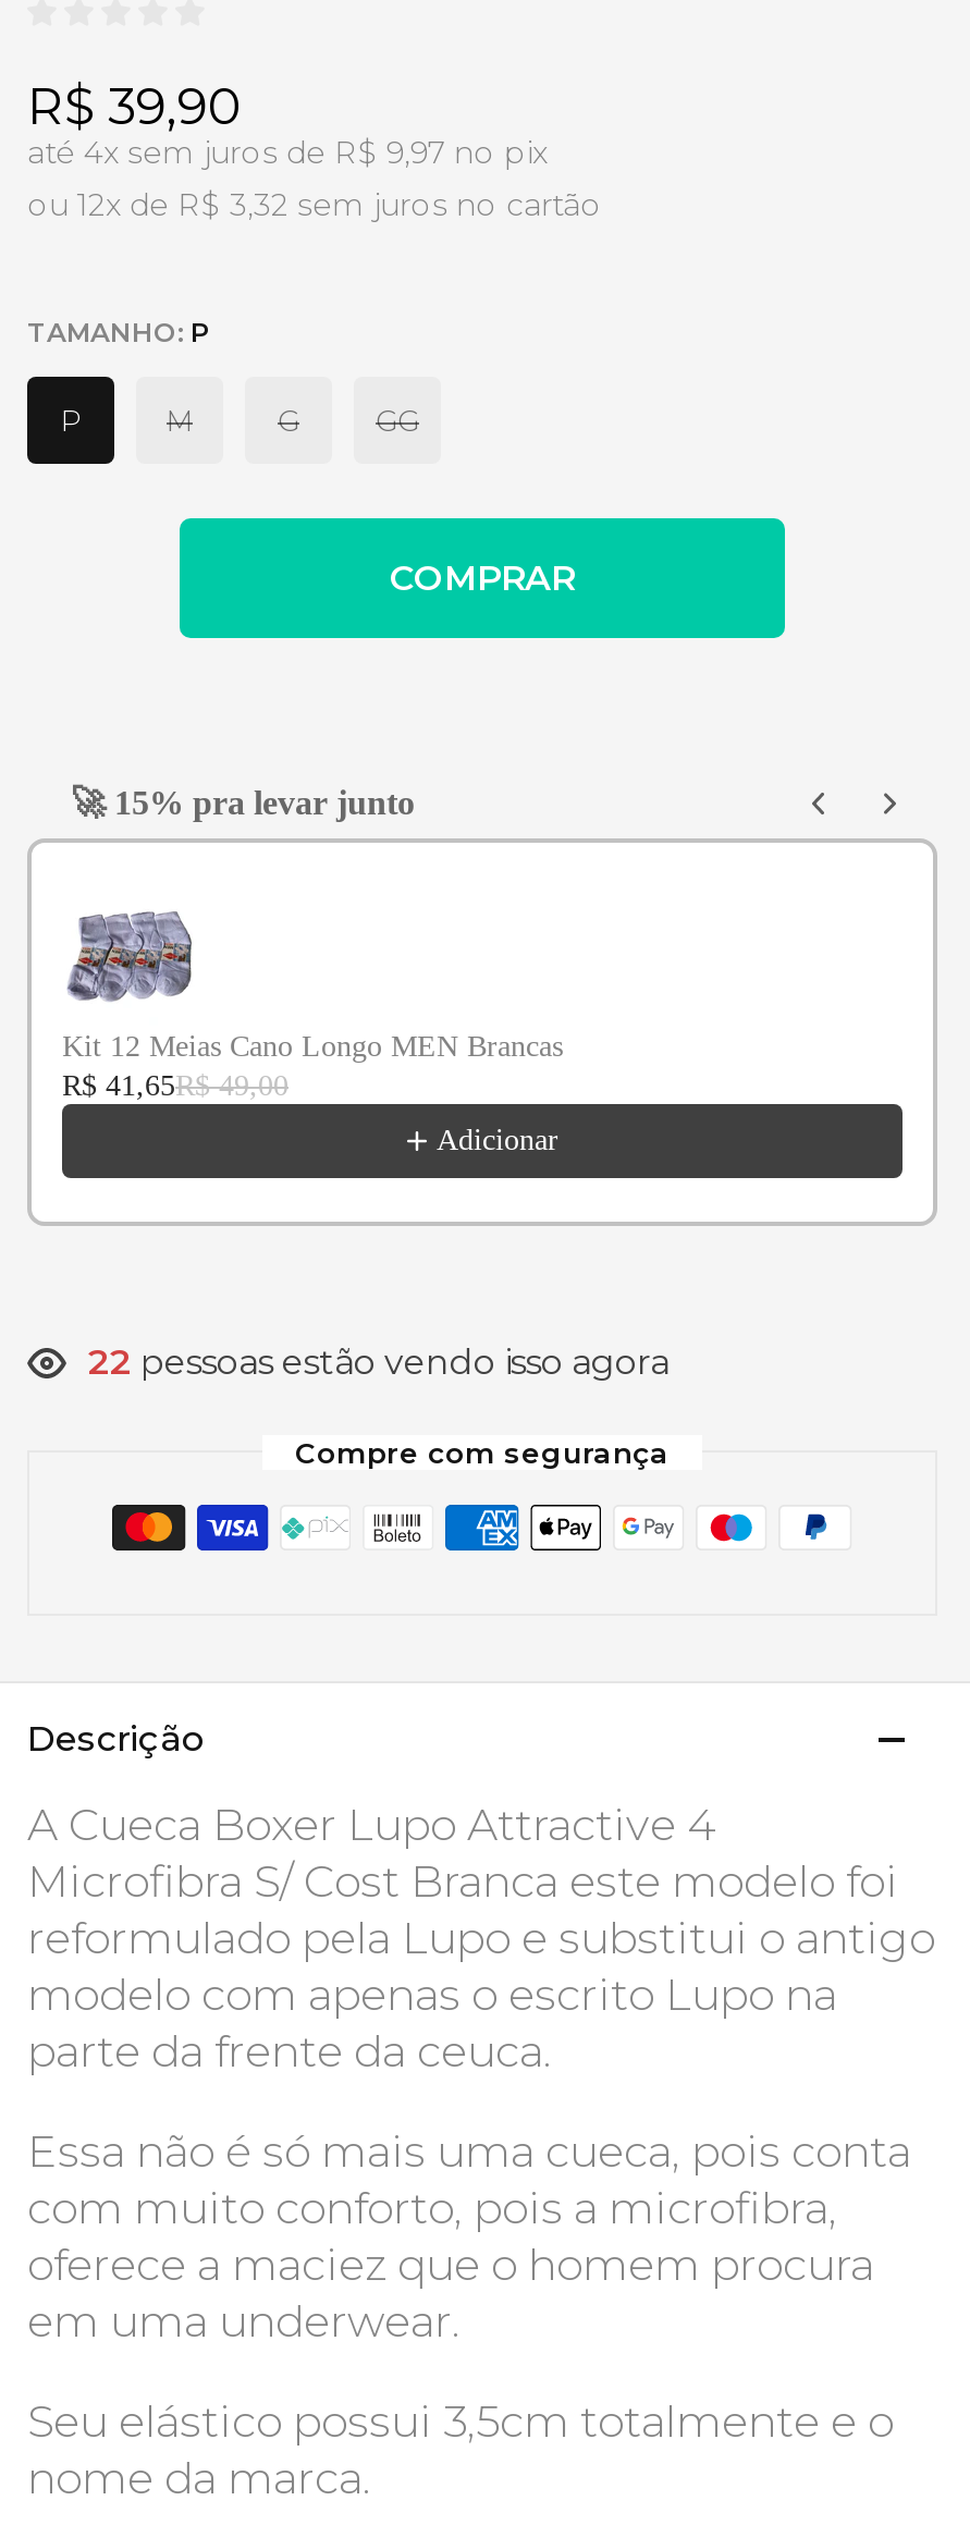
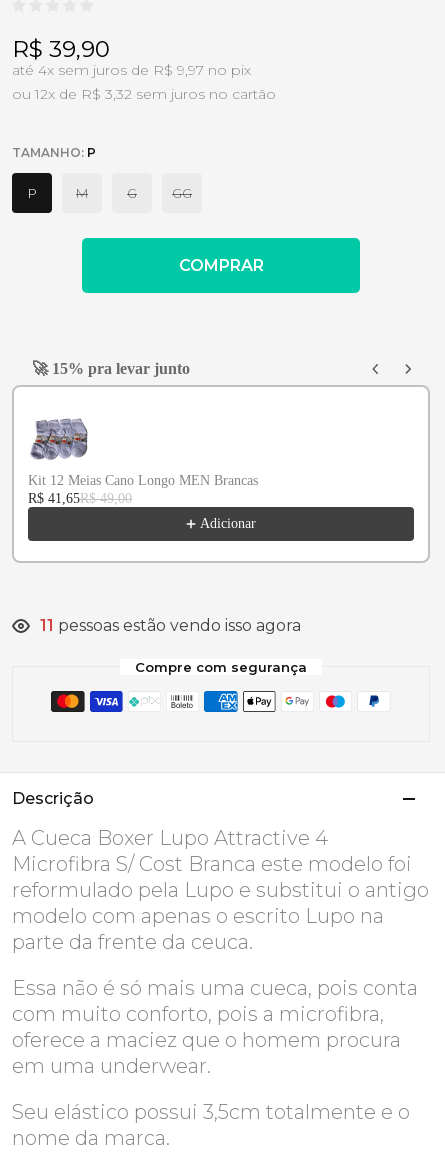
- 22 pessoas estão vendo isso agora
+ 11 pessoas estão vendo isso agora
